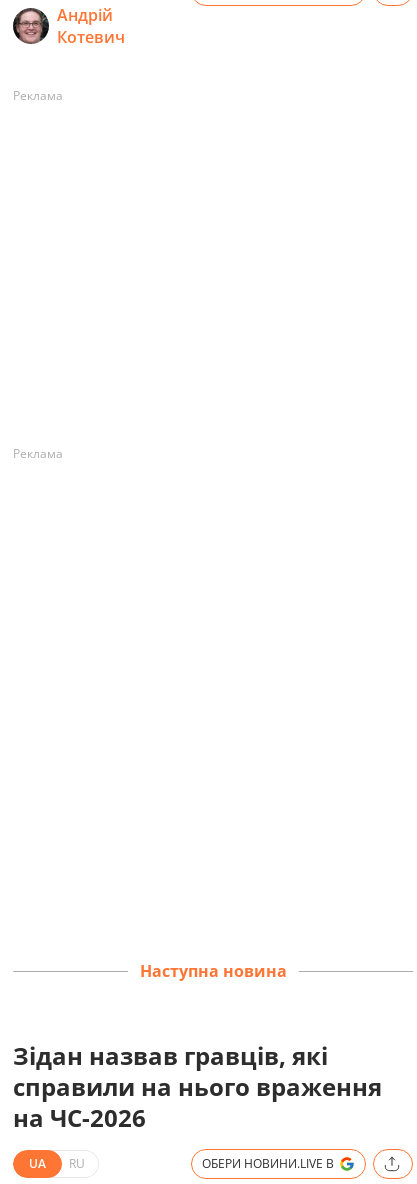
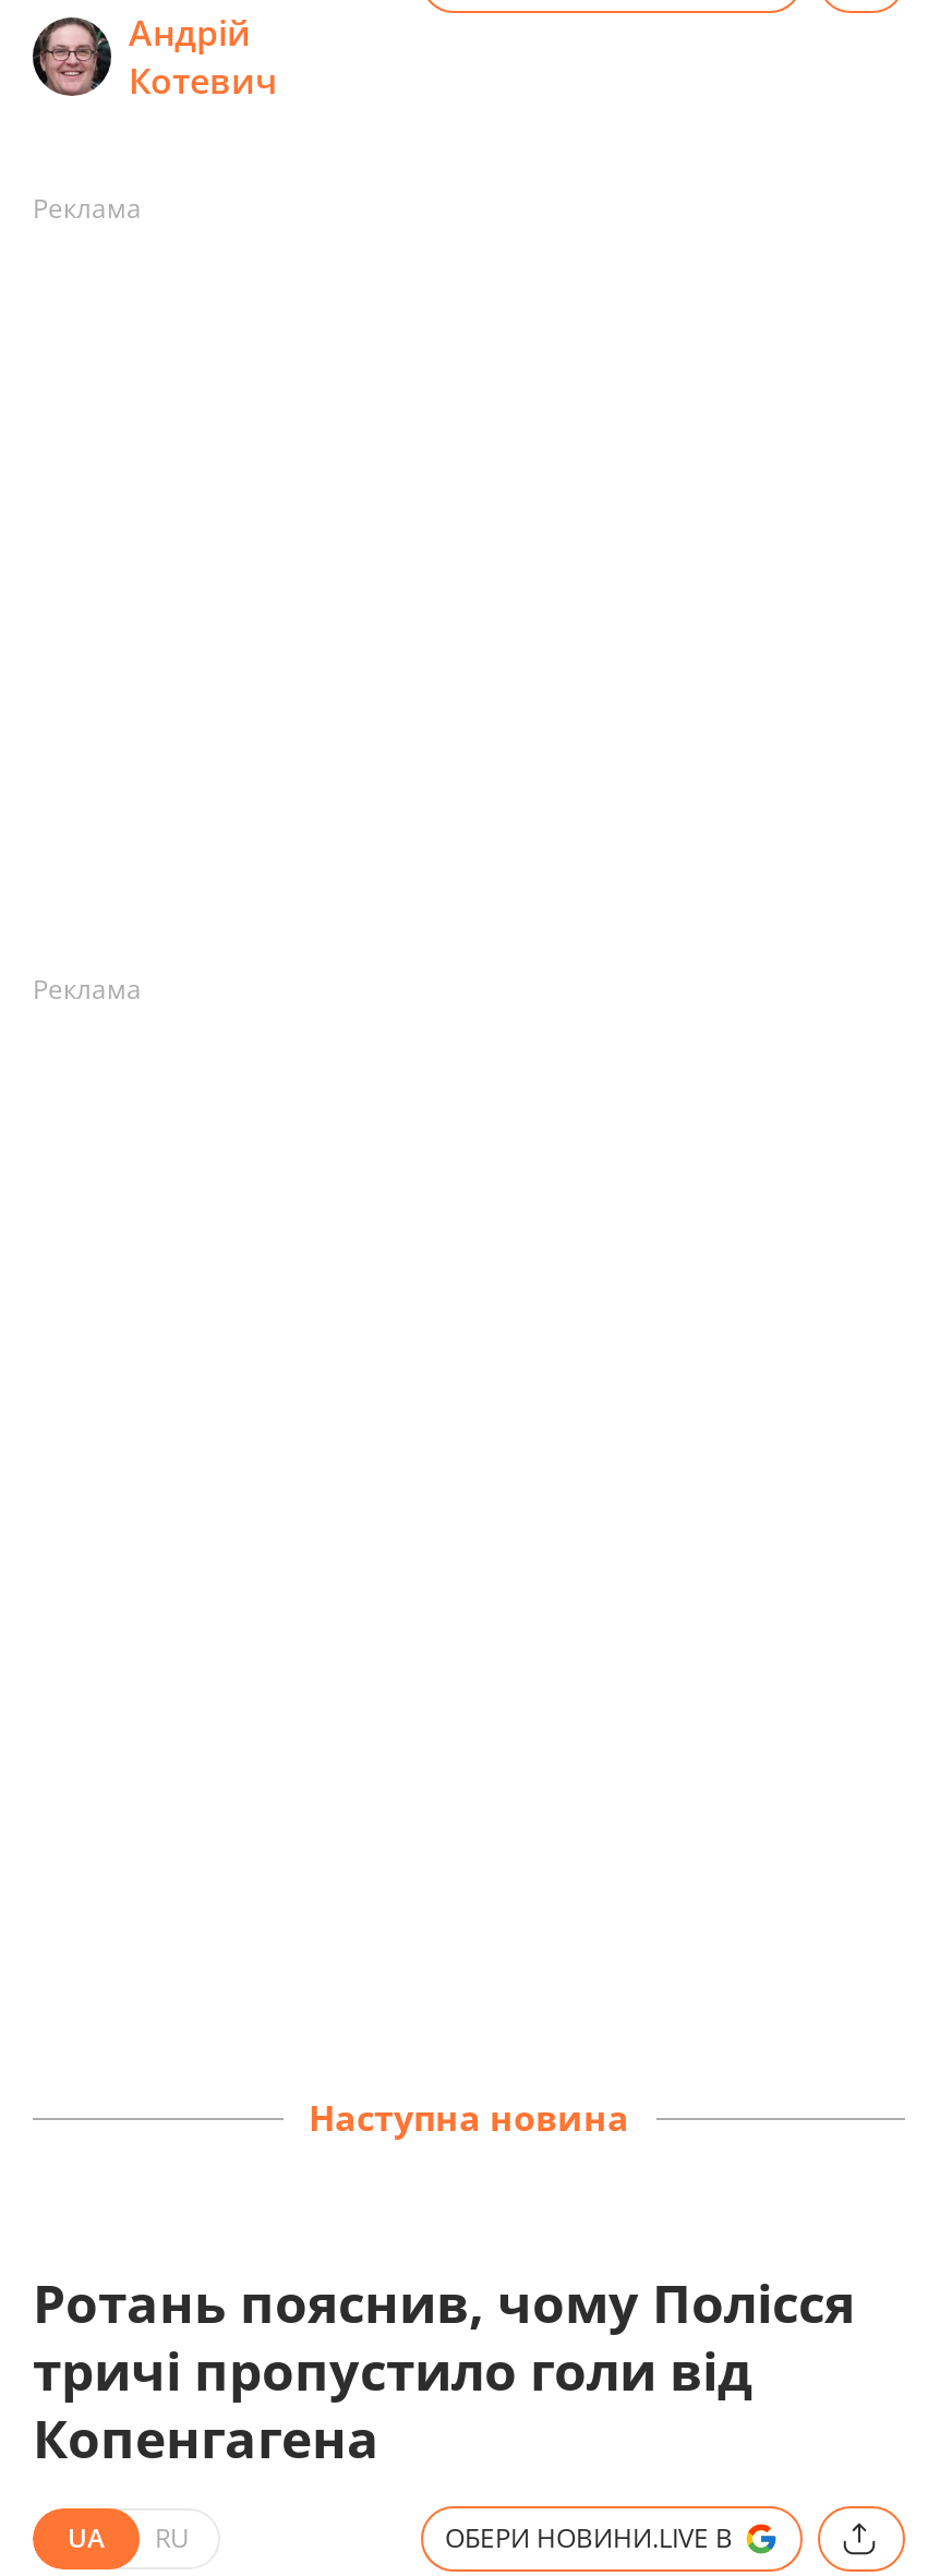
- Зідан назвав гравців, які
- справили на нього враження
- на ЧС-2026
+ Ротань пояснив, чому Полісся
+ тричі пропустило голи від
+ Копенгагена
